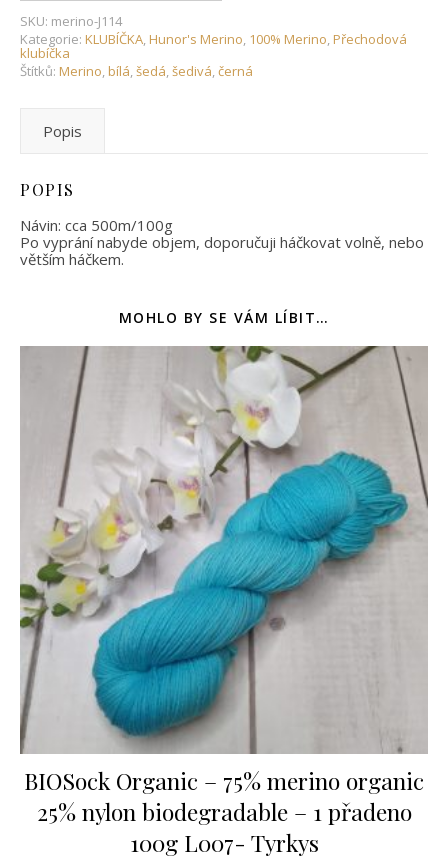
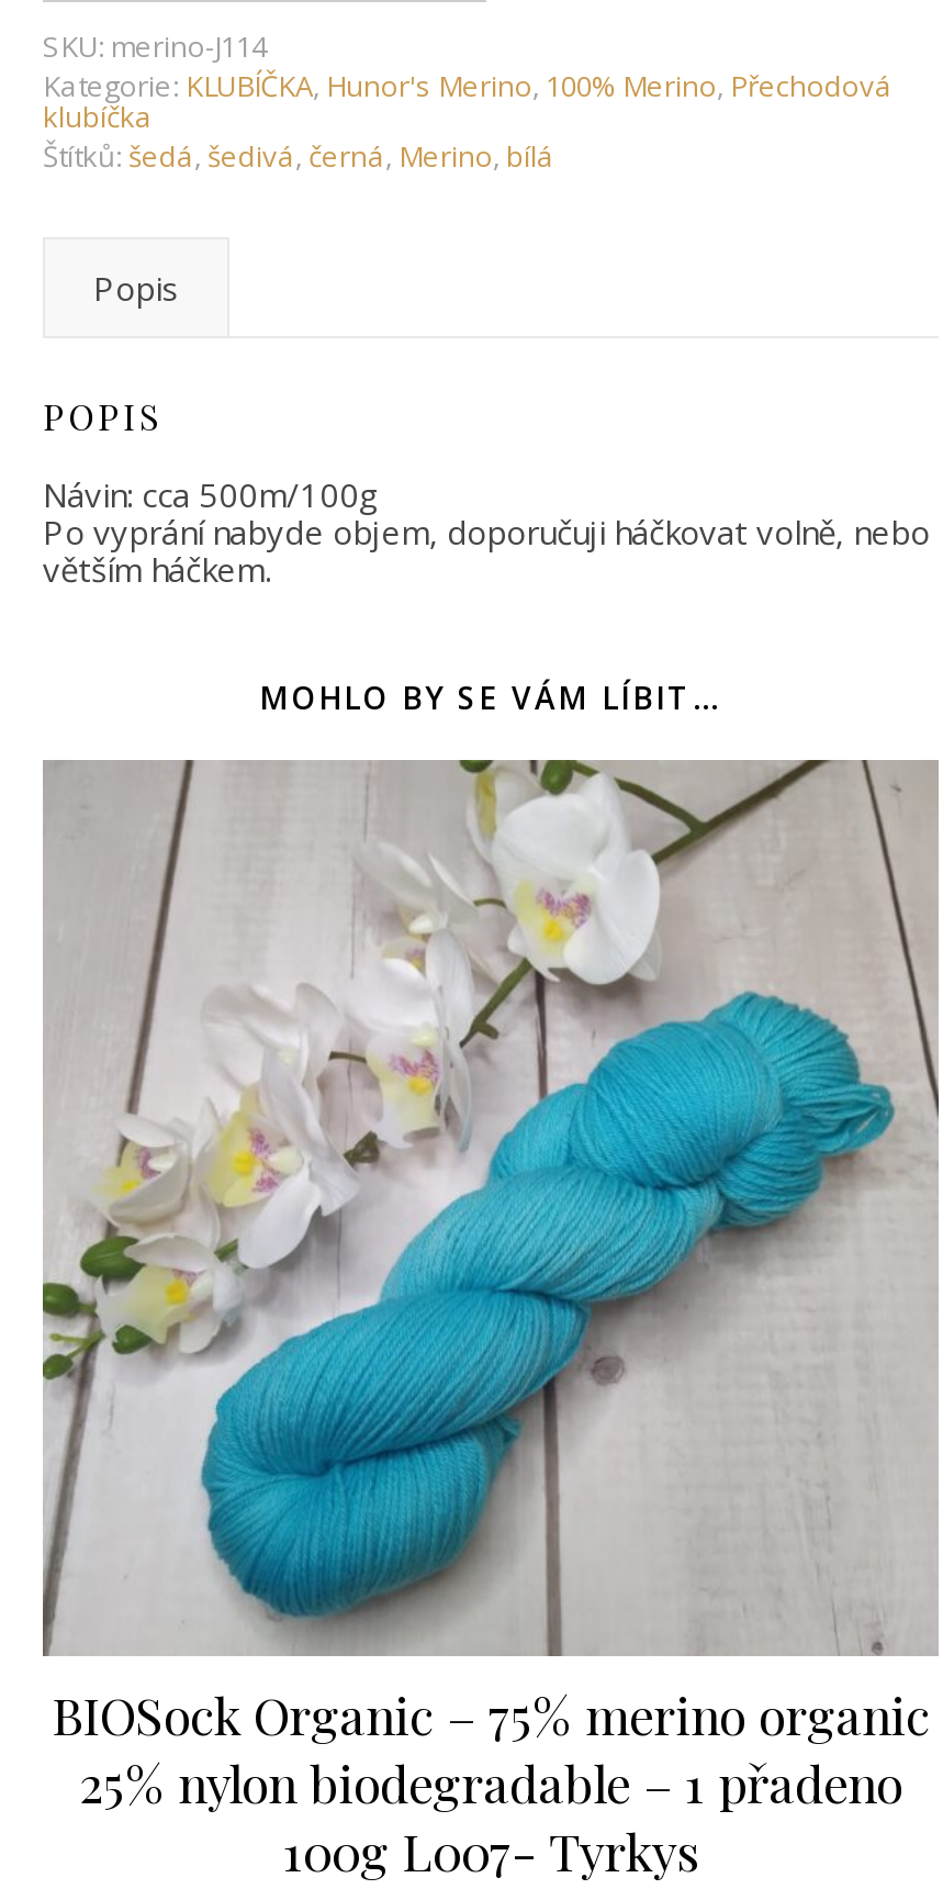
- Štítků: Merino, bílá, šedá, šedivá, černá
+ Štítků: šedá, šedivá, černá, Merino, bílá
